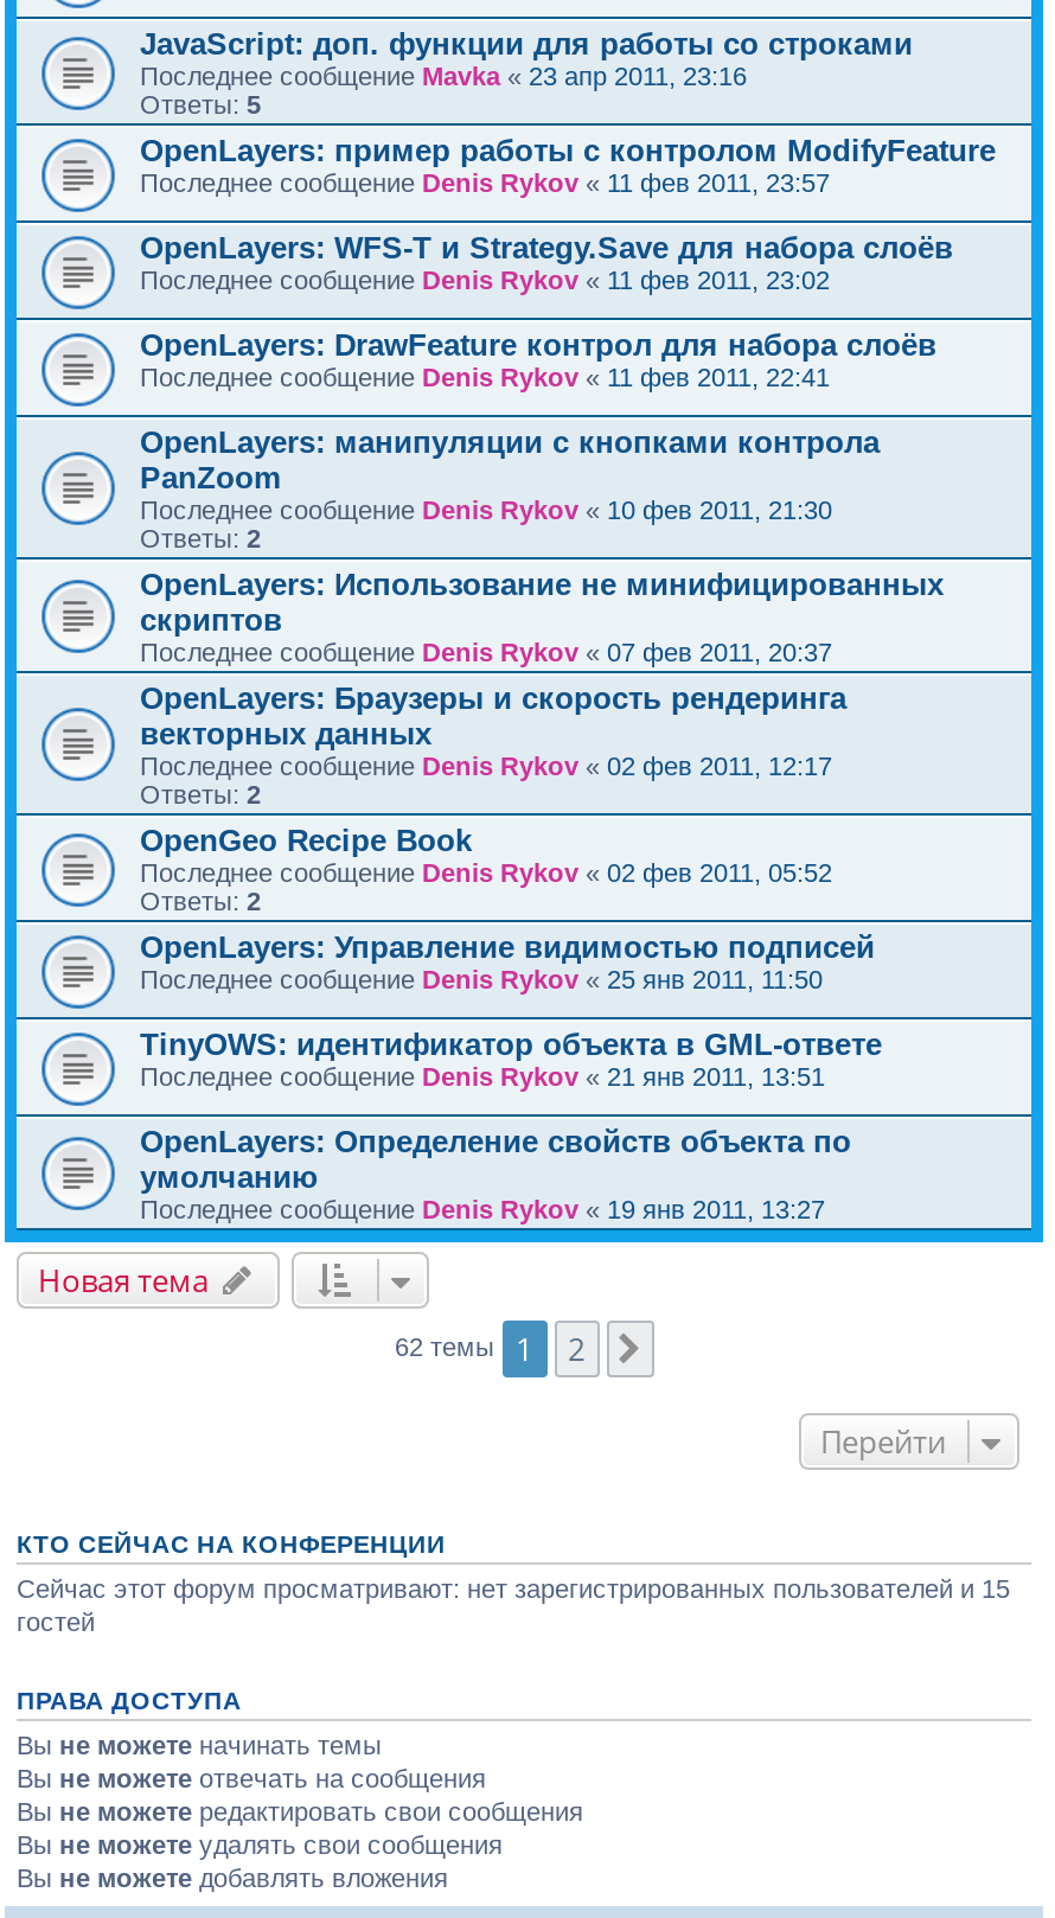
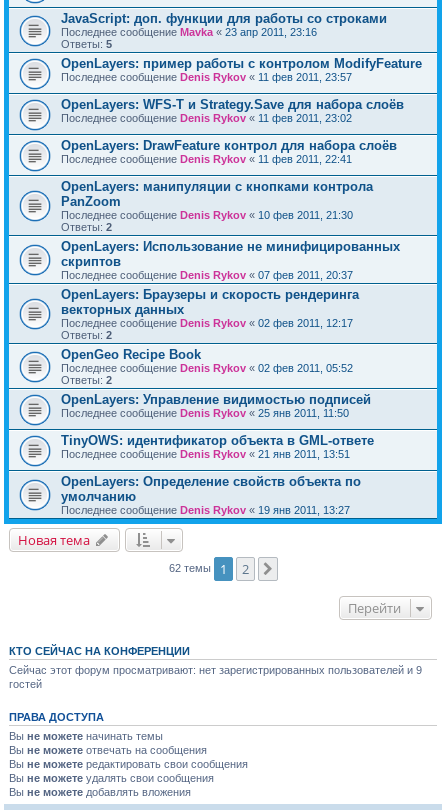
- Сейчас этот форум просматривают: нет зарегистрированных пользователей и 15
+ Сейчас этот форум просматривают: нет зарегистрированных пользователей и 9
